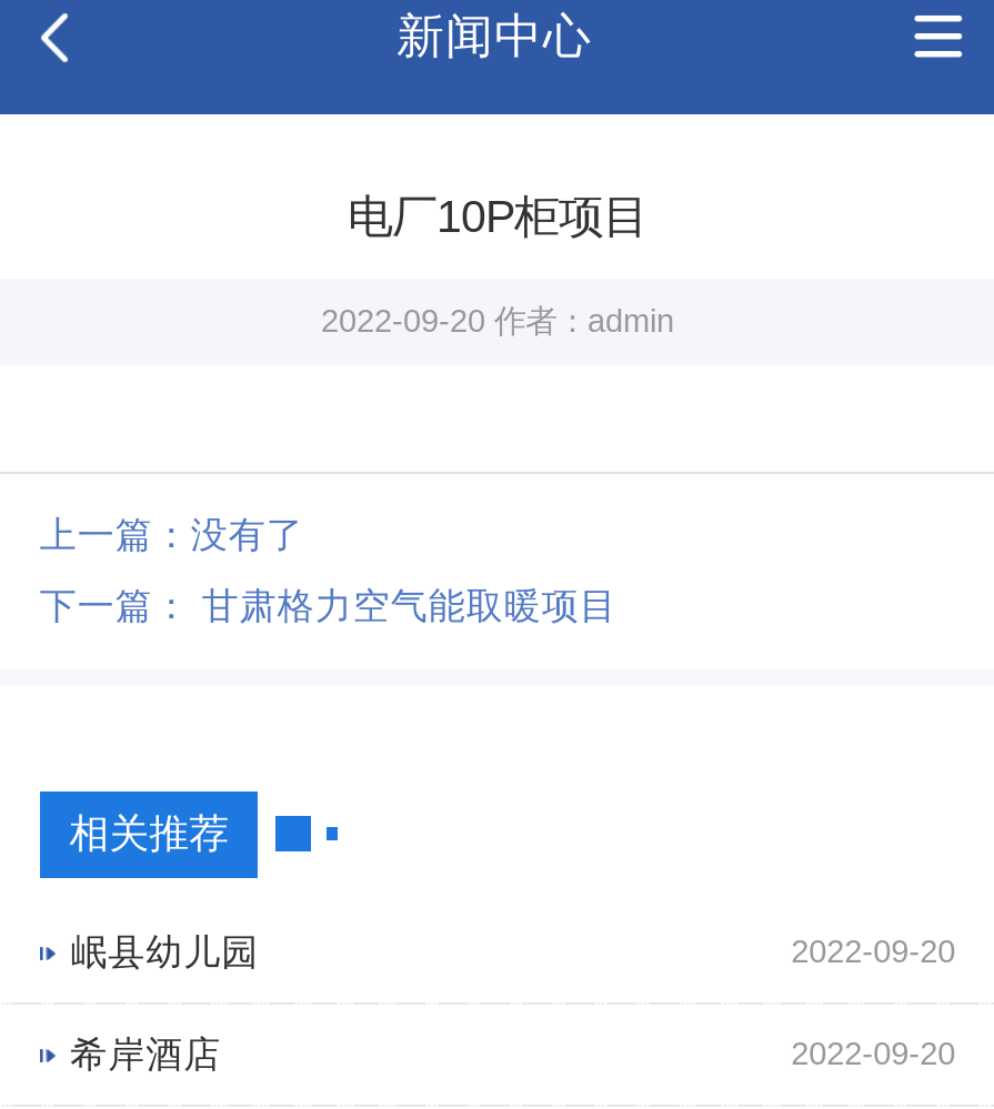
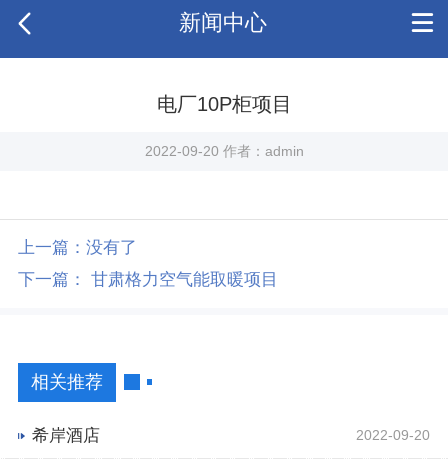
- 岷县幼儿园
- 2022-09-20
